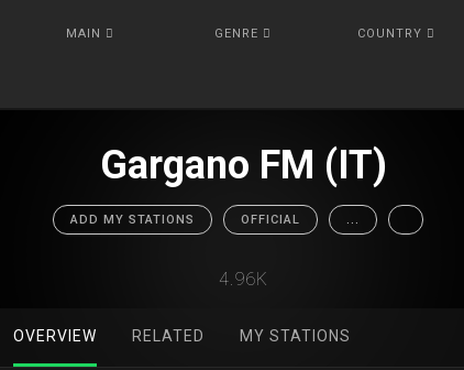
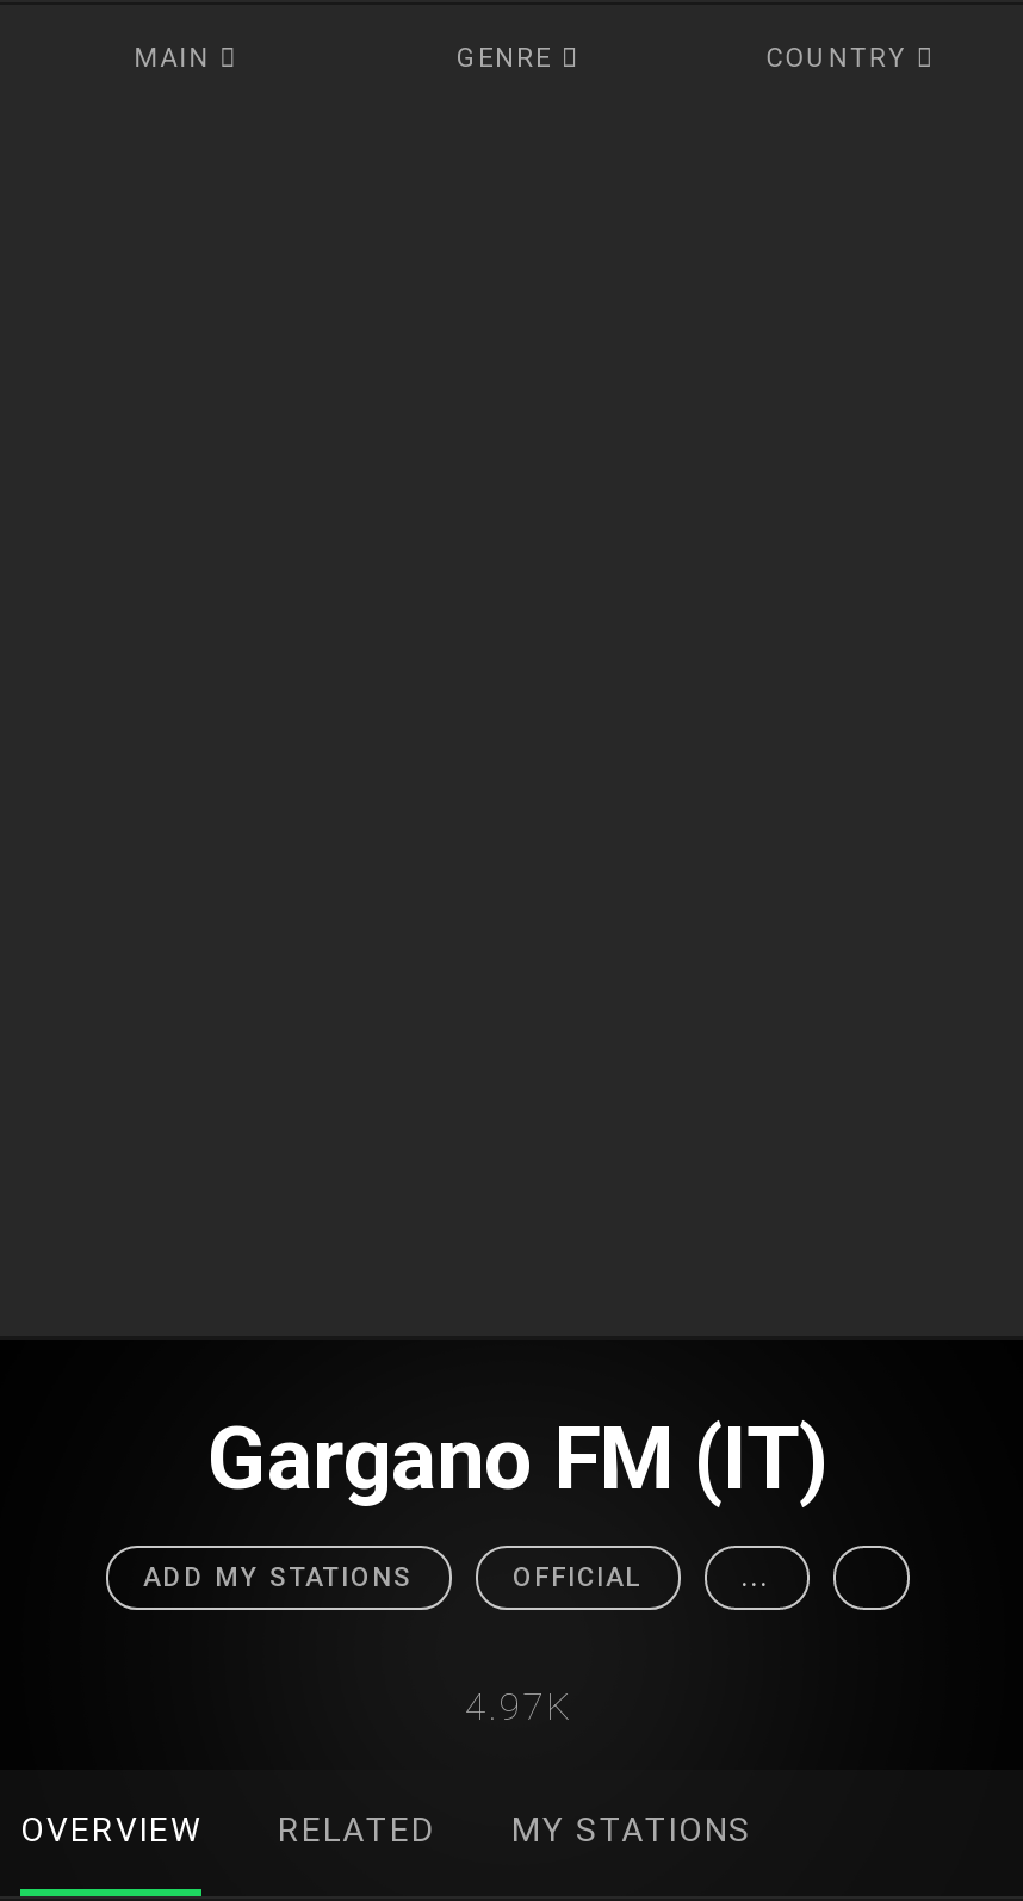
- 4.96K
+ 4.97K
